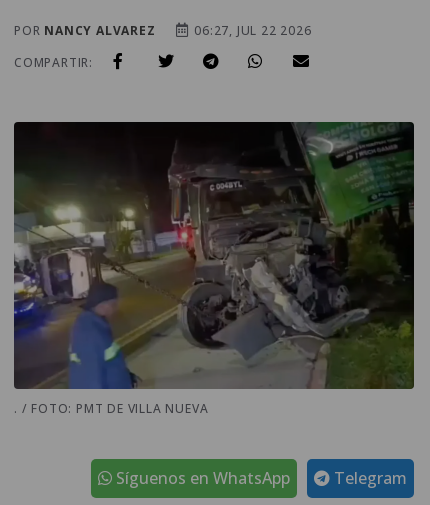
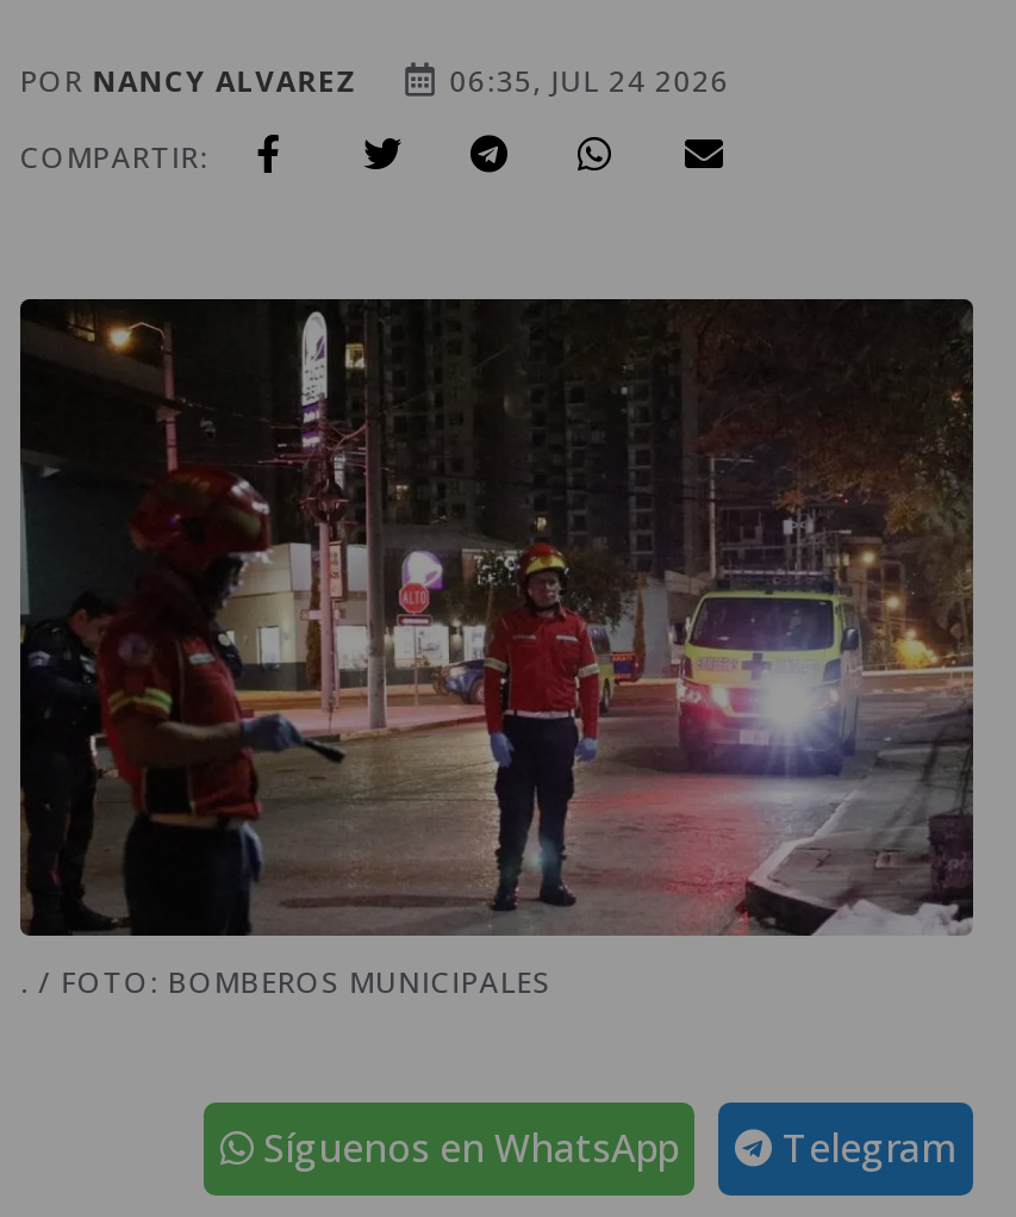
- 06:27, JUL 22 2026
+ 06:35, JUL 24 2026

- [image]
- . / FOTO: PMT DE VILLA NUEVA
+ [image]
+ . / FOTO: BOMBEROS MUNICIPALES
